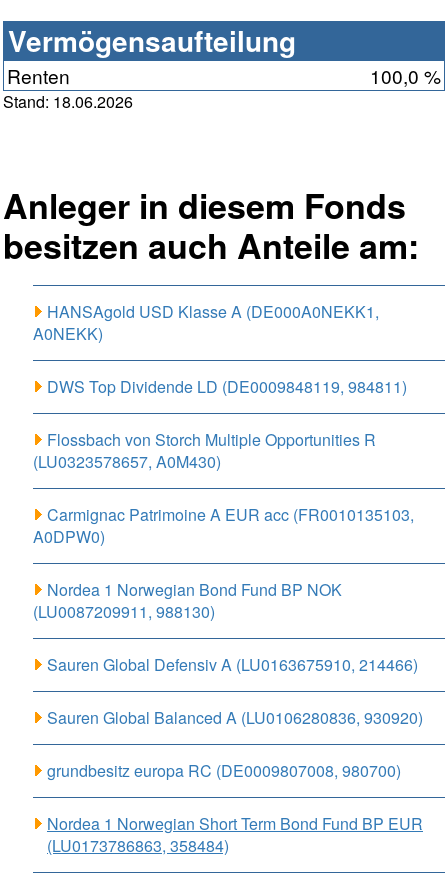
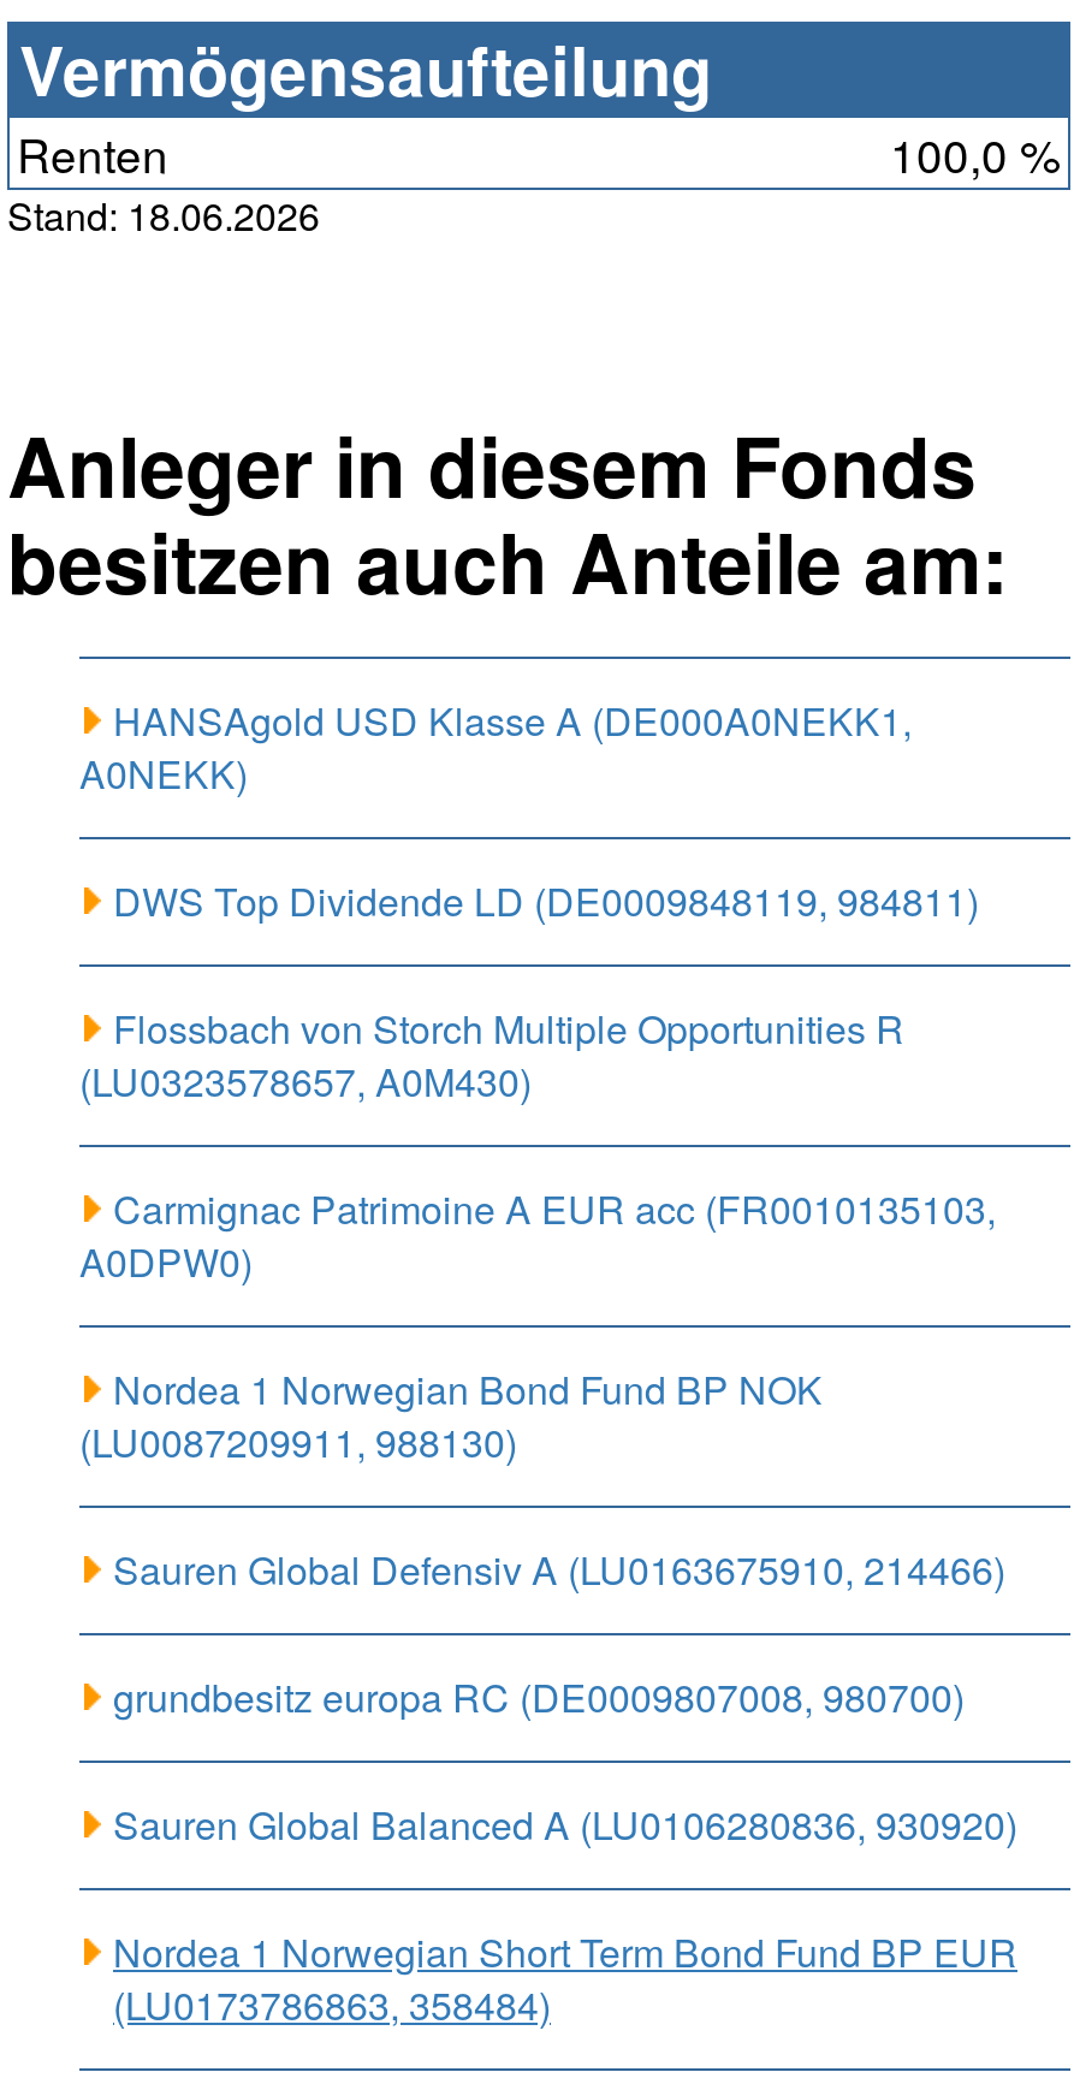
moved down: Sauren Global Balanced A (LU0106280836, 930920)

moved up: grundbesitz europa RC (DE0009807008, 980700)
